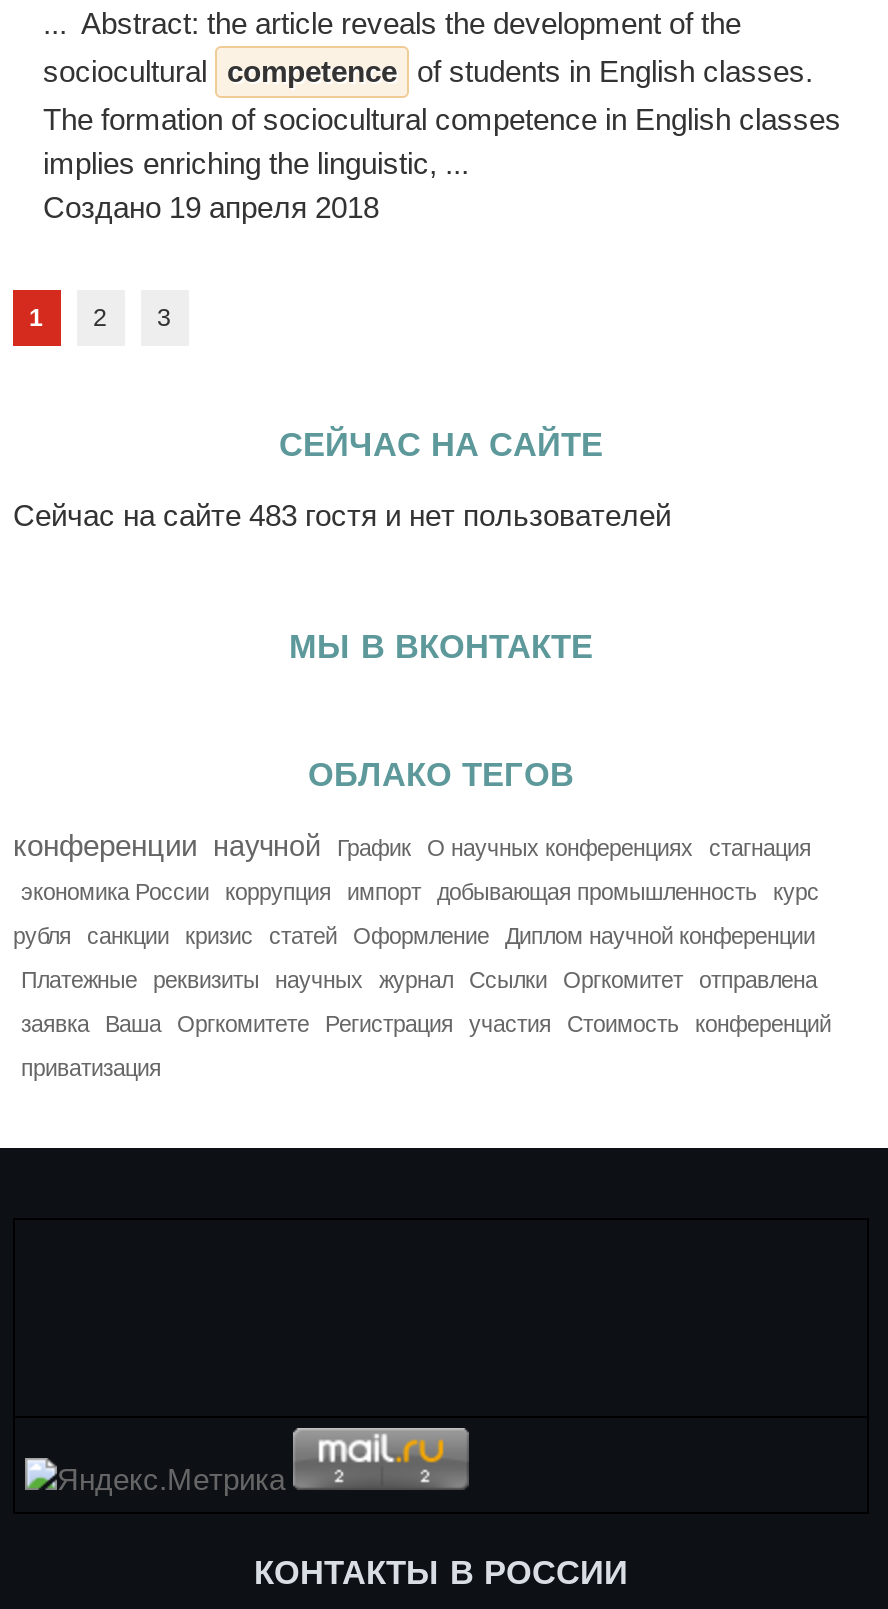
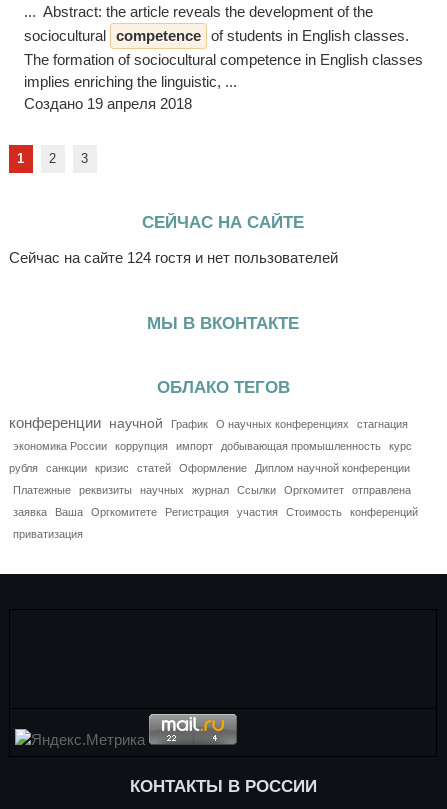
- Сейчас на сайте 483 гостя и нет пользователей
+ Сейчас на сайте 124 гостя и нет пользователей
